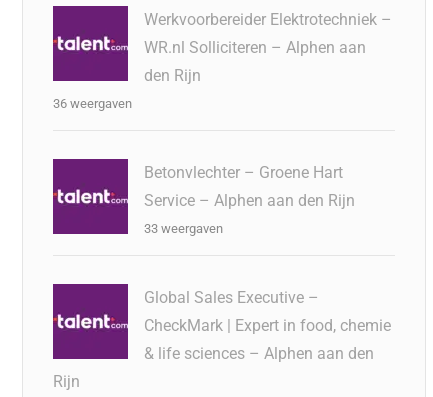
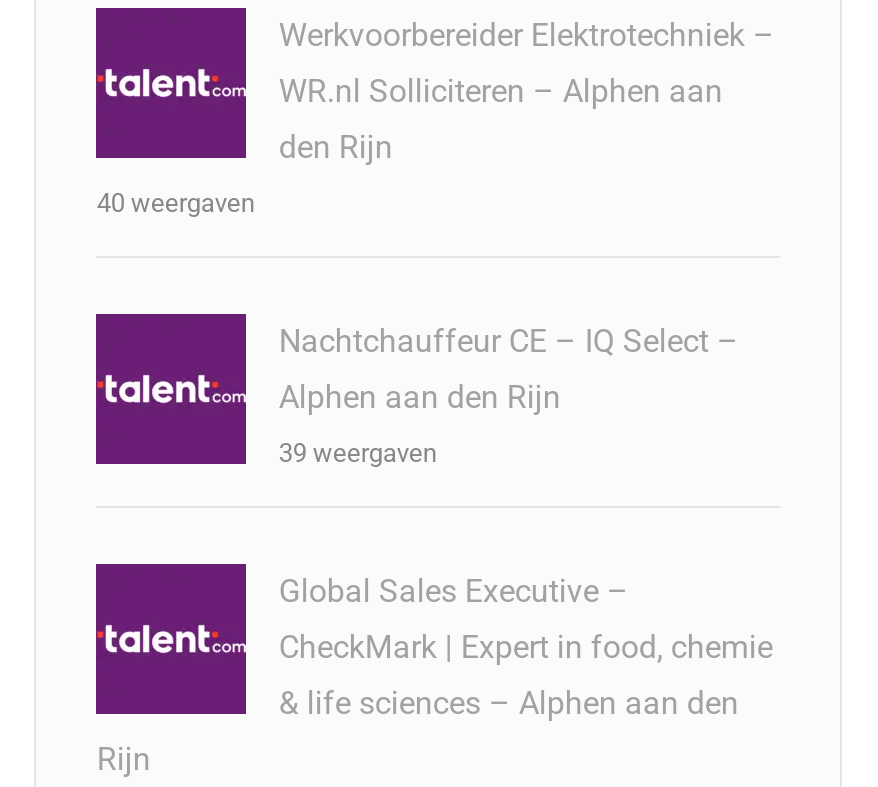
- 36 weergaven
+ 40 weergaven

- Betonvlechter – Groene Hart
+ Nachtchauffeur CE – IQ Select –

- Service – Alphen aan den Rijn
+ Alphen aan den Rijn

- 33 weergaven
+ 39 weergaven
